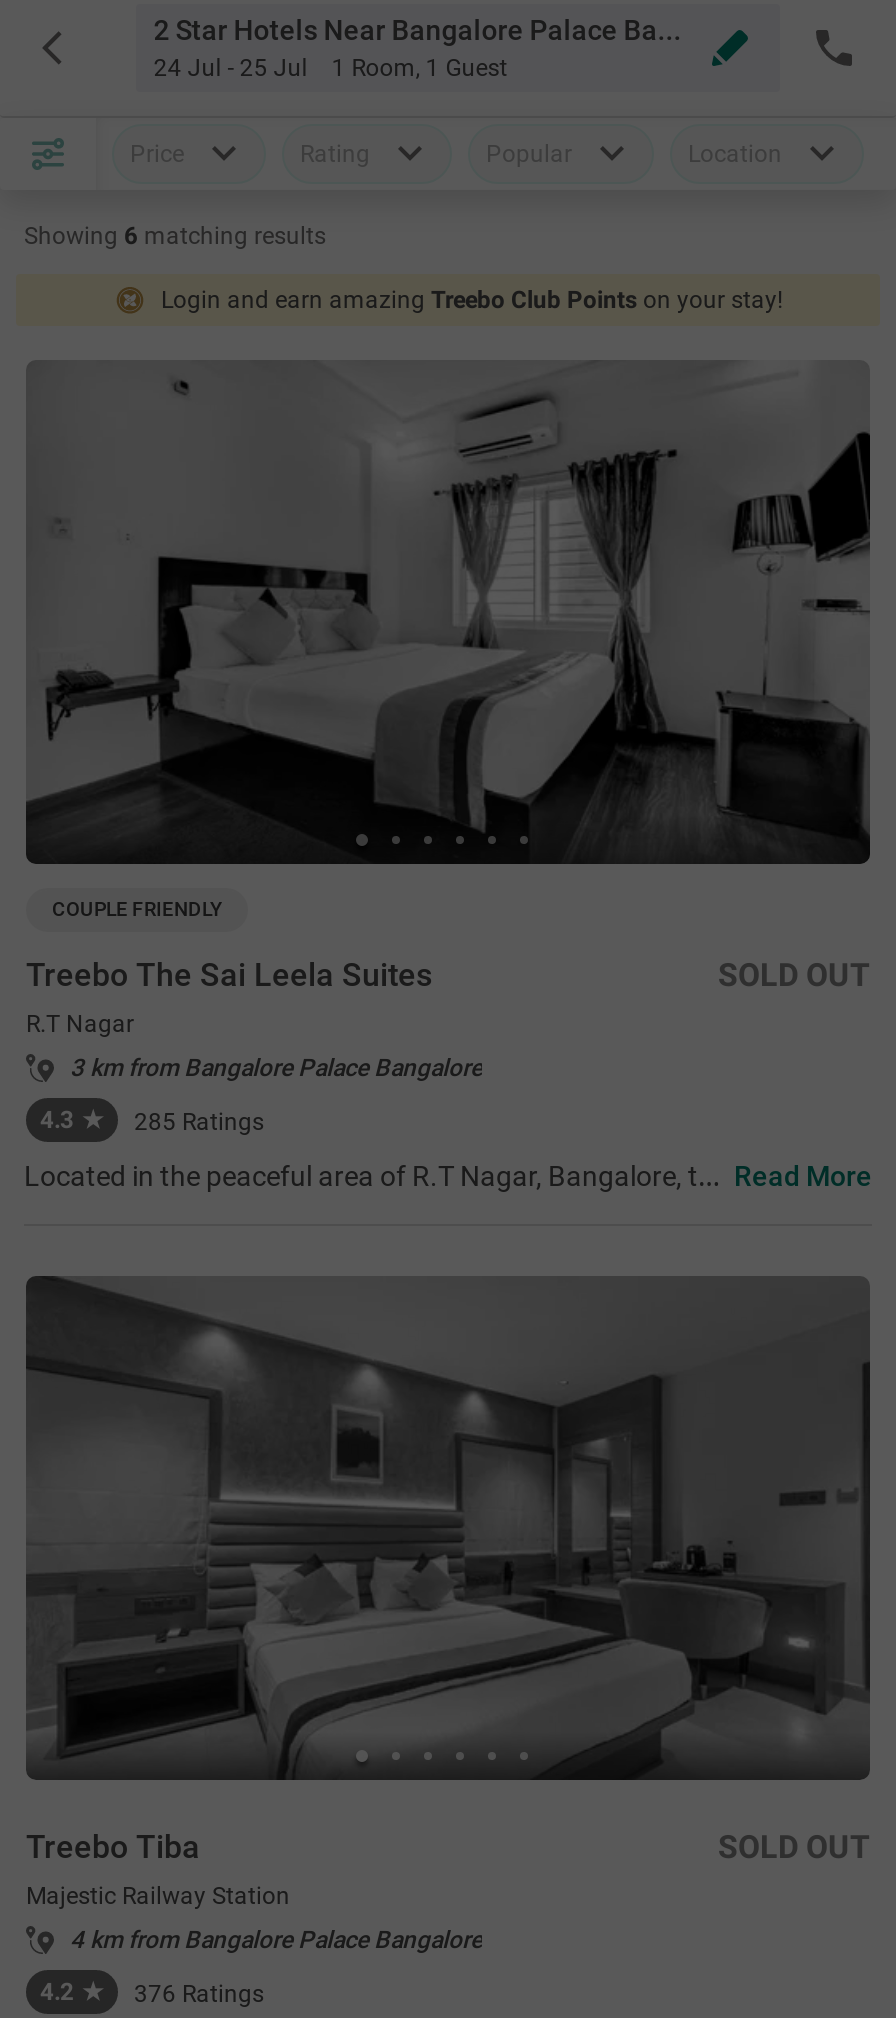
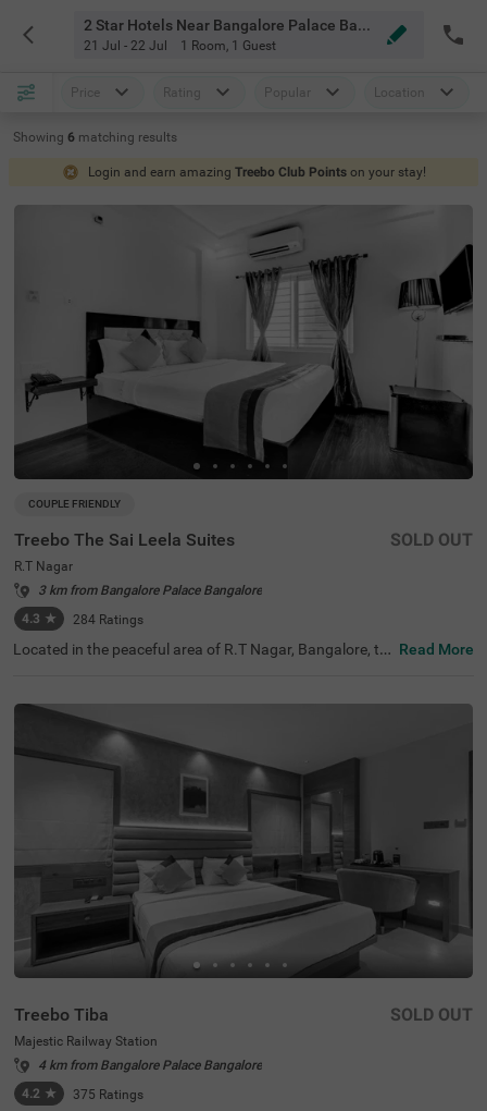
- 24 Jul - 25 Jul 1 Room, 1 Guest
+ 21 Jul - 22 Jul 1 Room, 1 Guest

- 285 Ratings
+ 284 Ratings

- 376 Ratings
+ 375 Ratings
